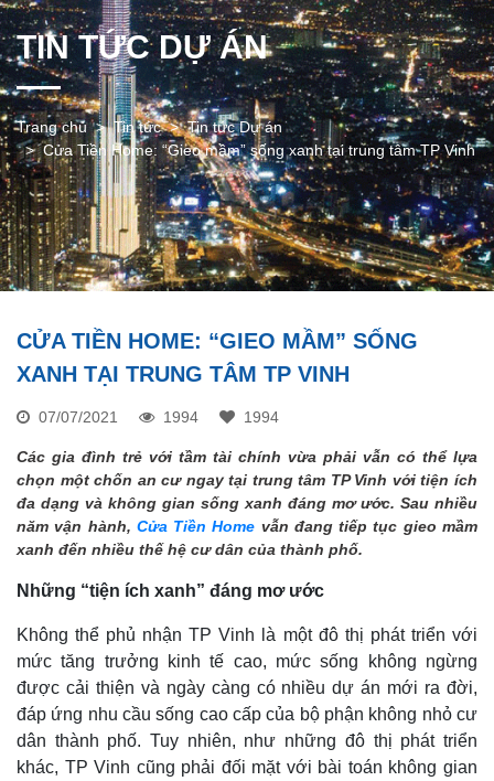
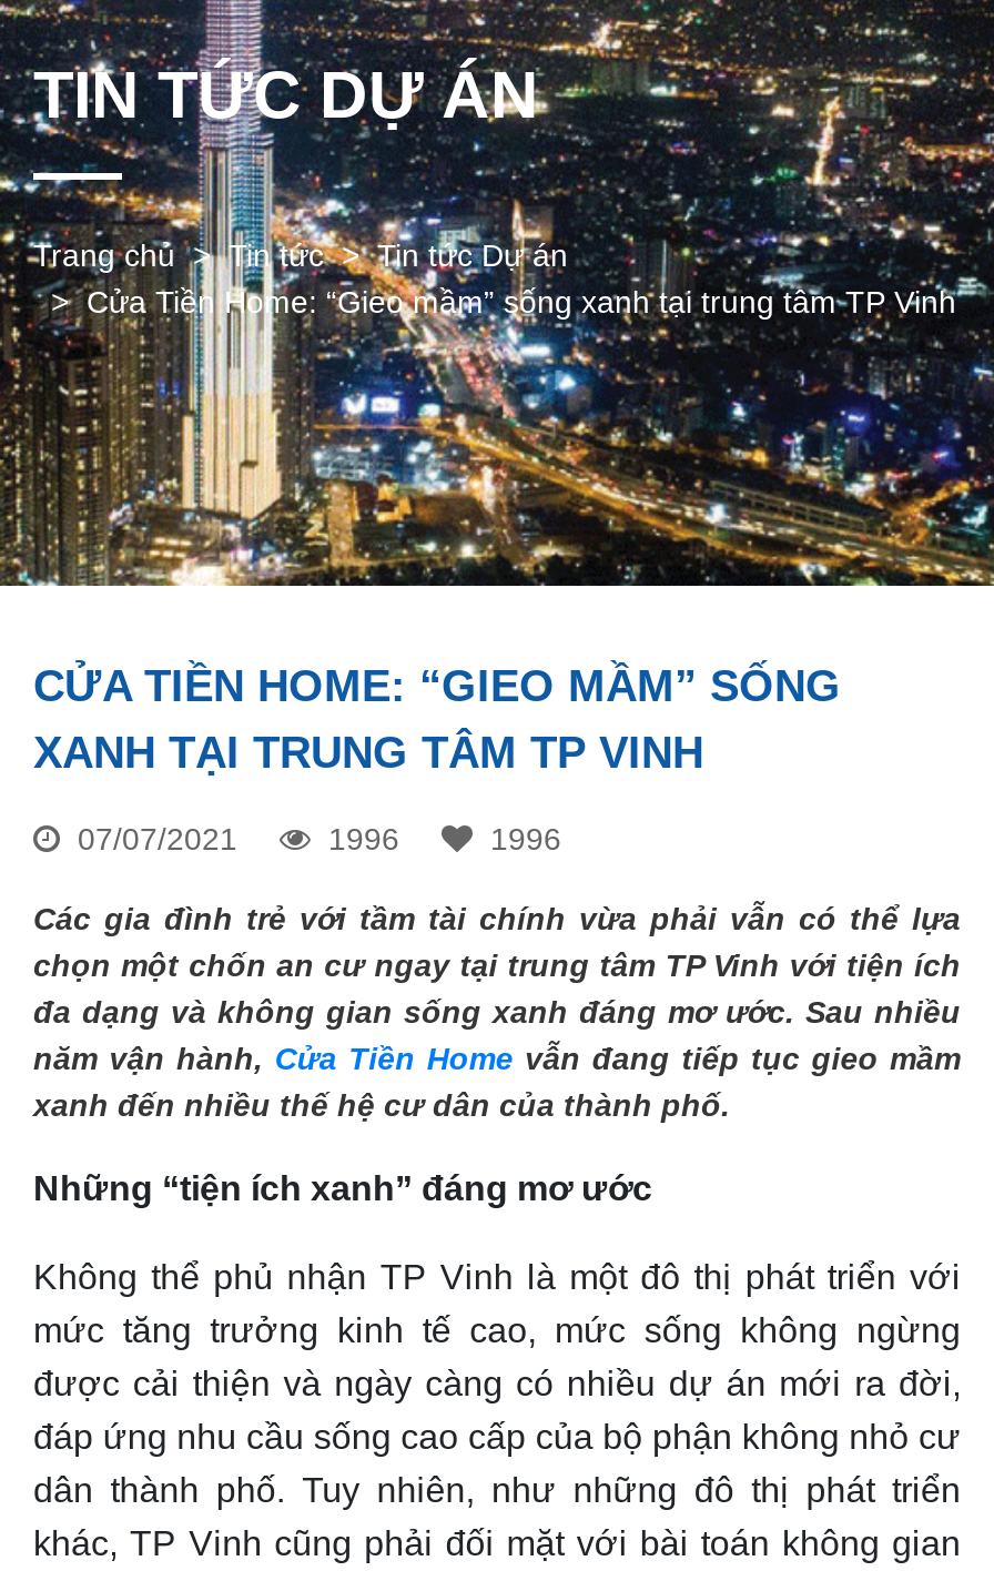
- 1994
+ 1996

- 1994
+ 1996
